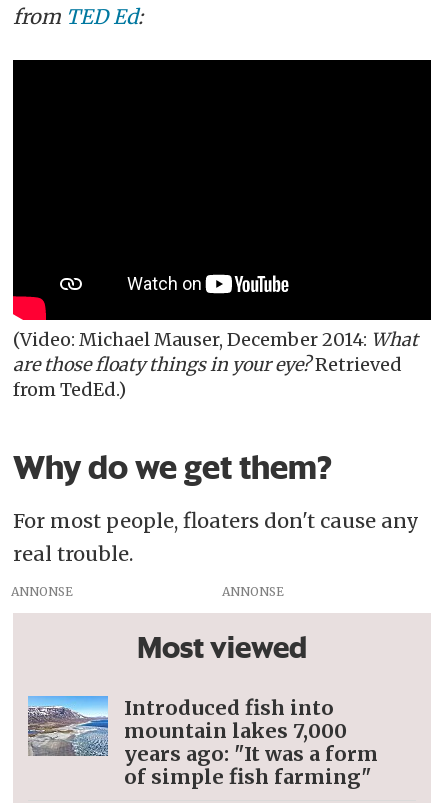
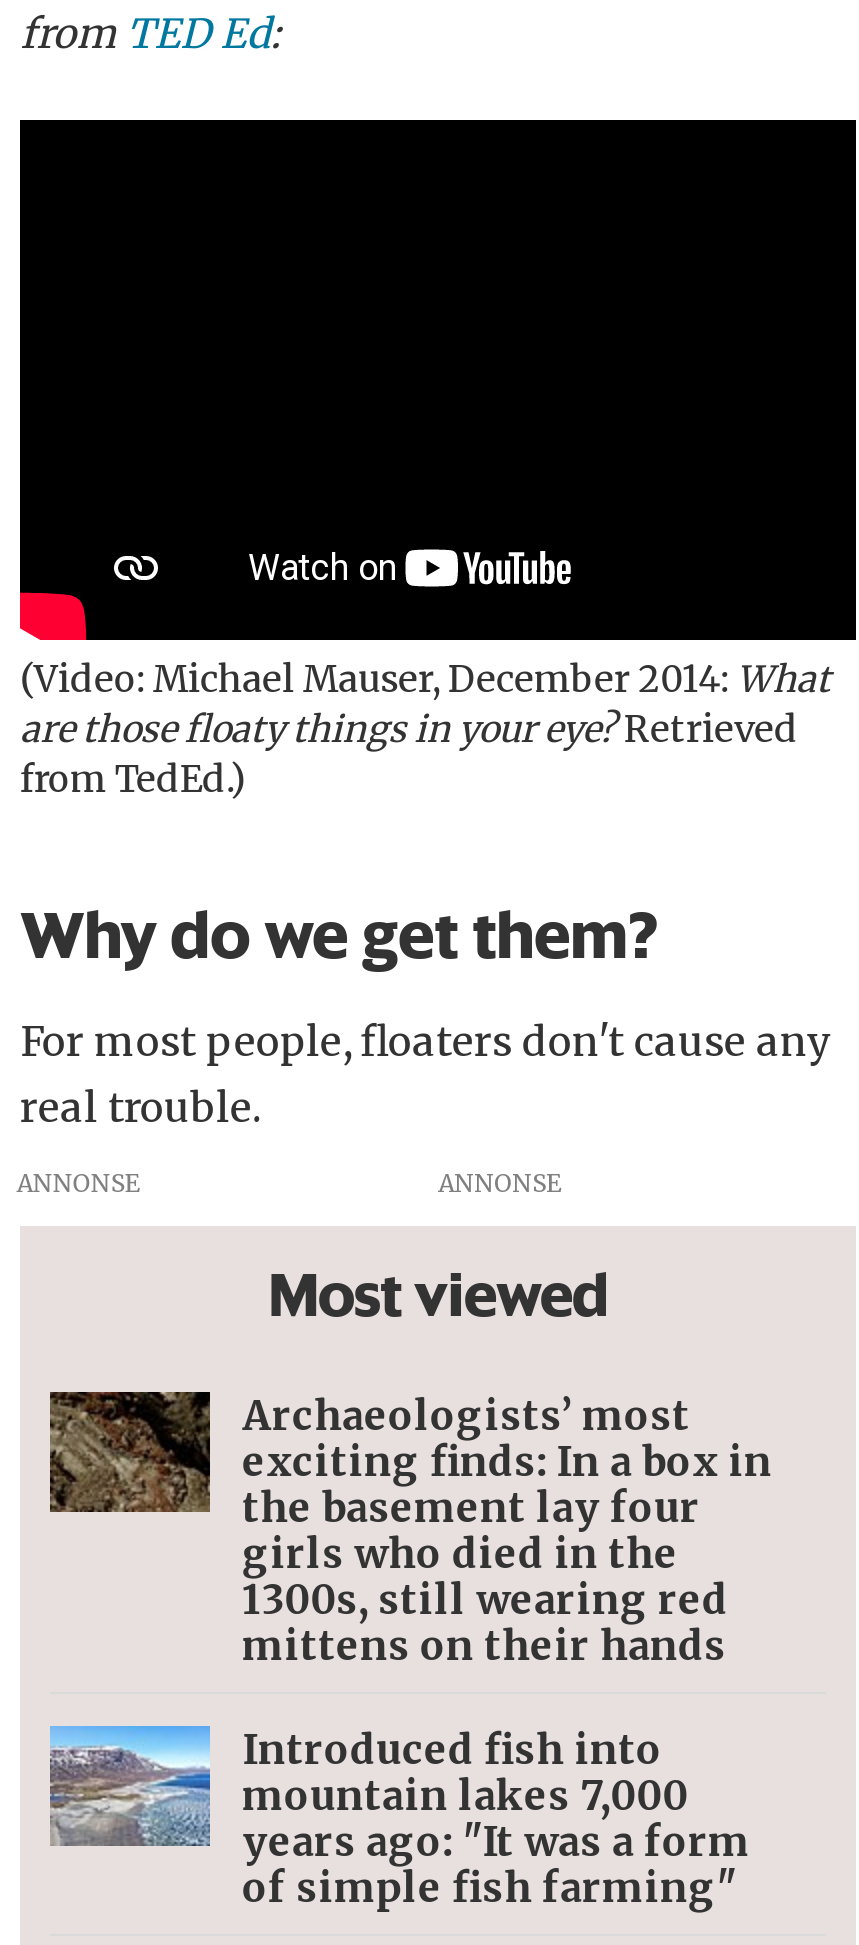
+ [image]
+ Archaeologists’ most
+ exciting finds: In a box in
+ the basement lay four
+ girls who died in the
+ 1300s, still wearing red
+ mittens on their hands
